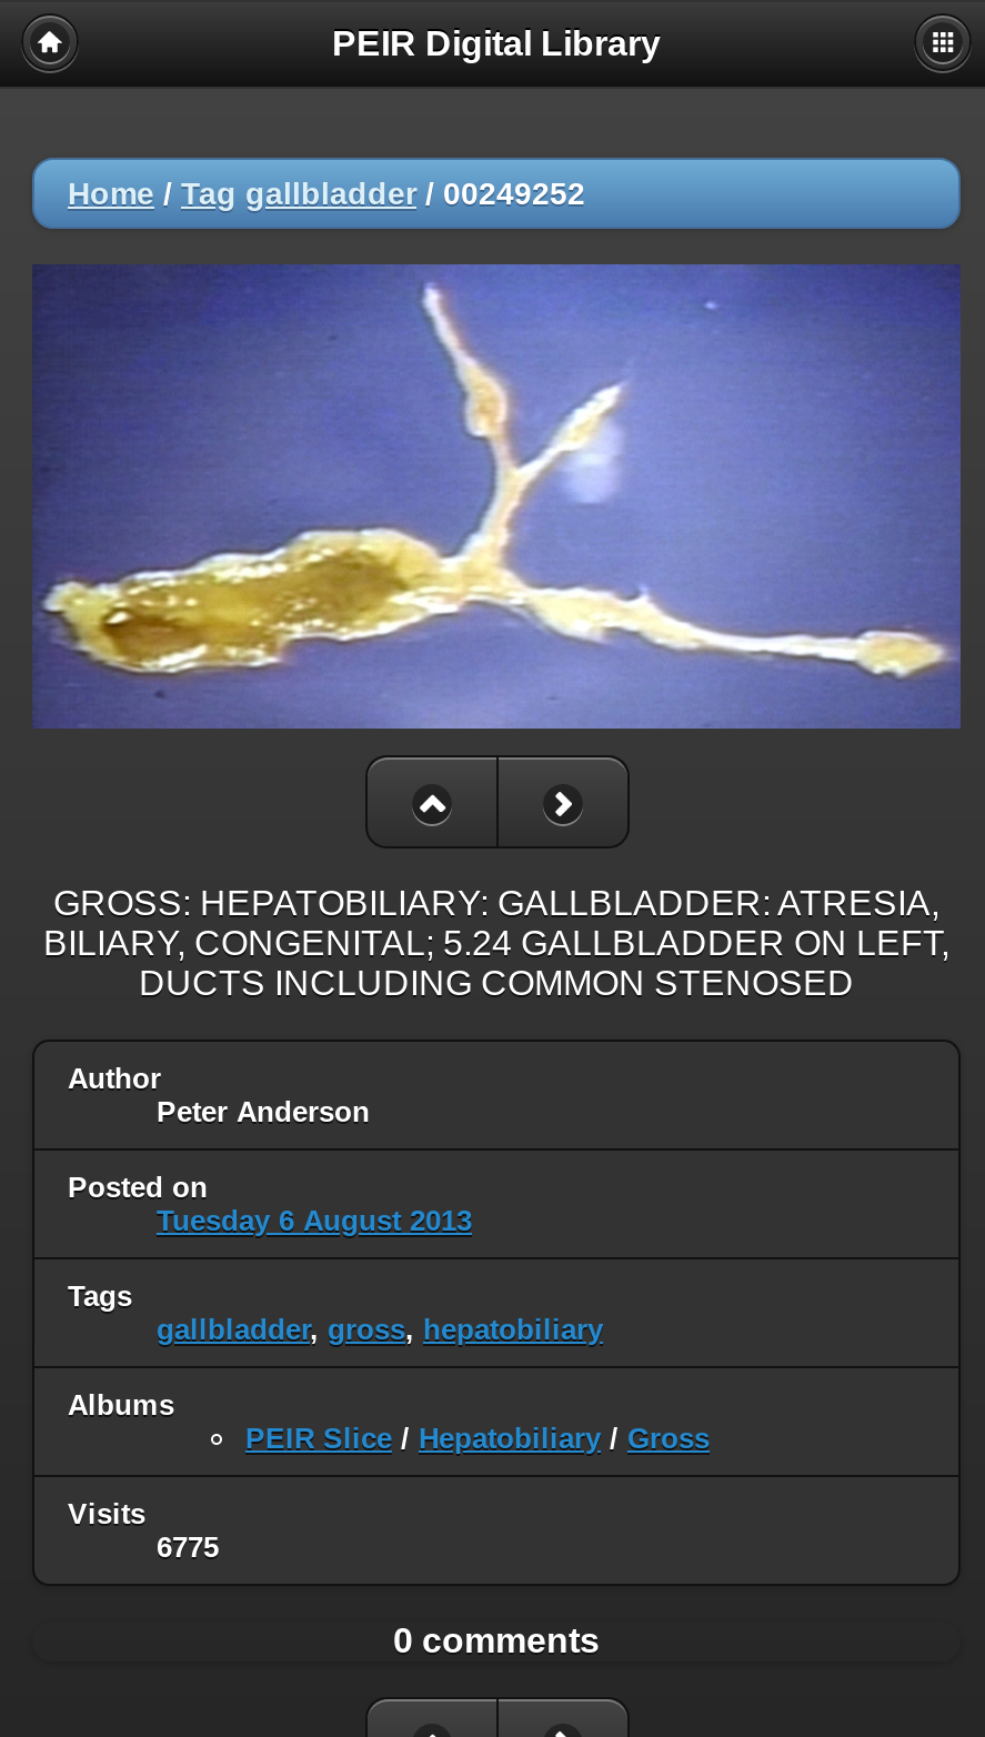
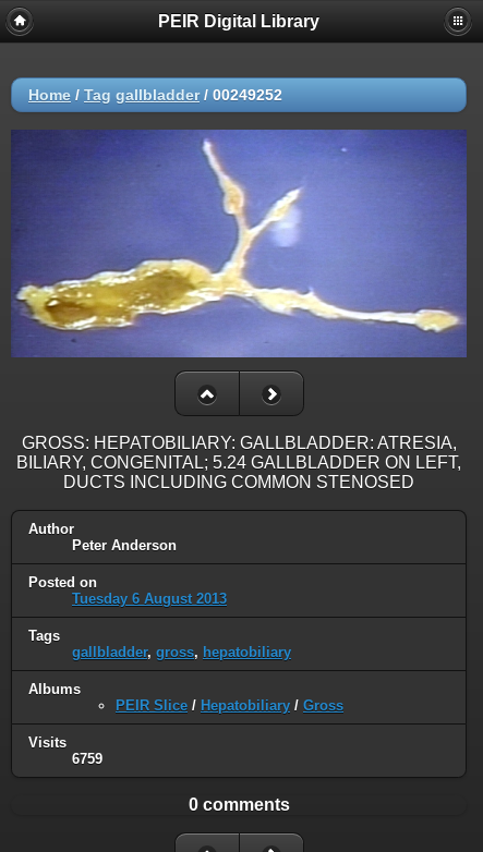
- 6775
+ 6759
